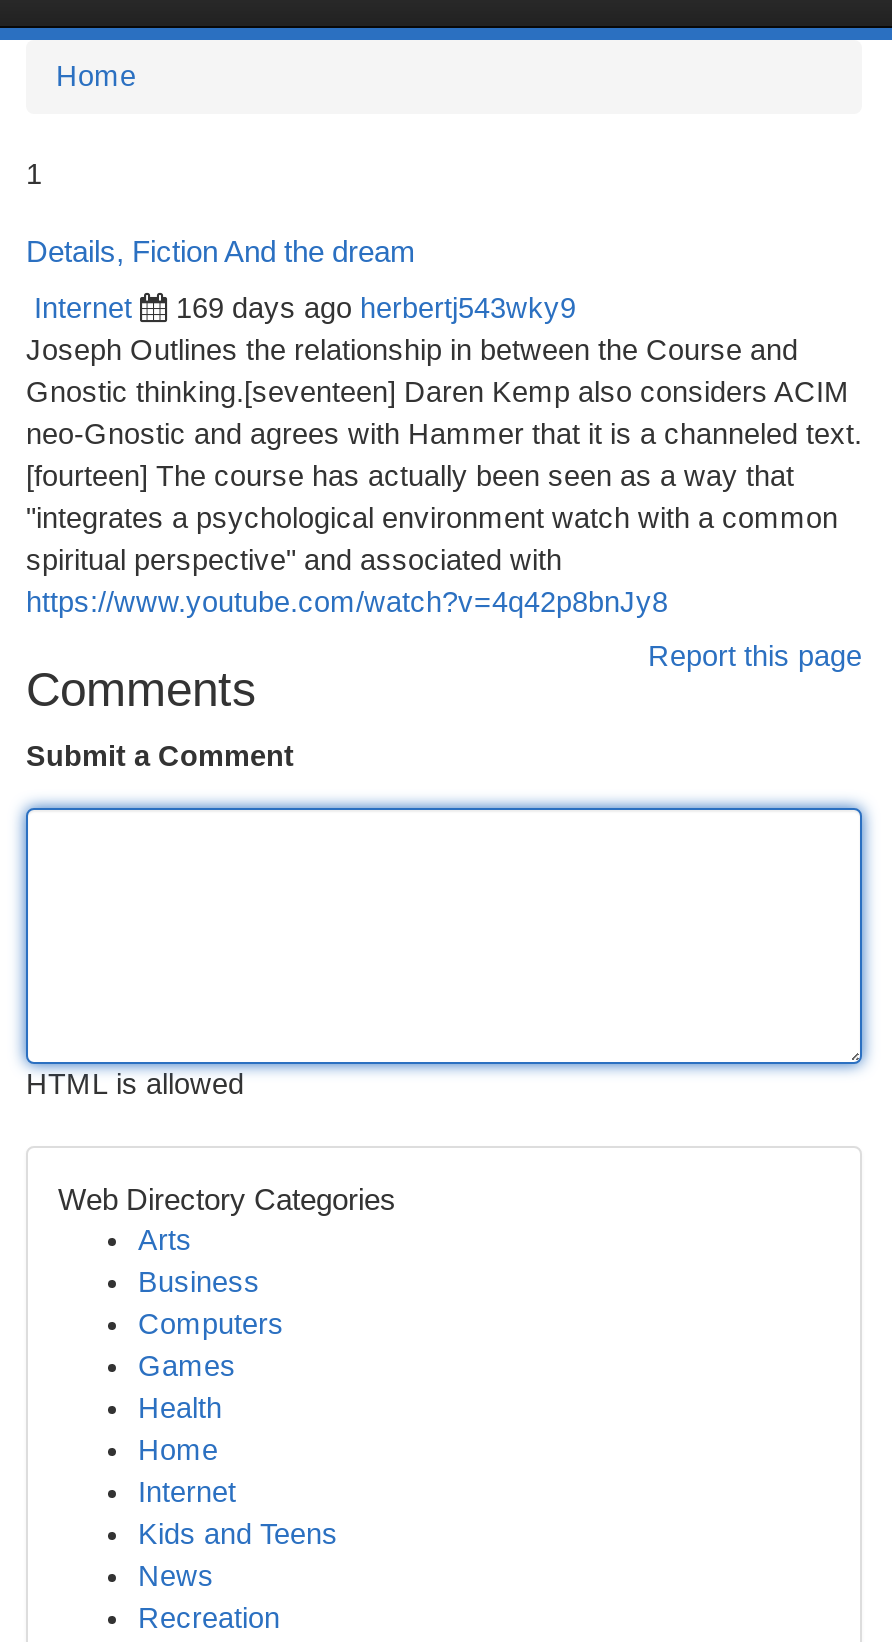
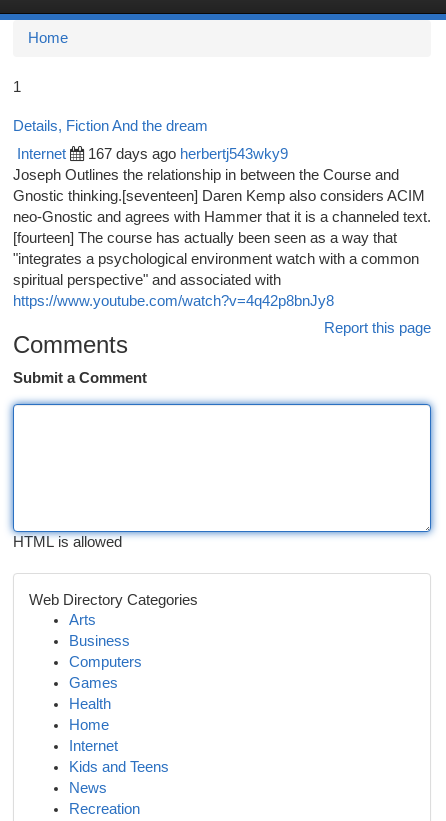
- 169 days ago herbertj543wky9
+ 167 days ago herbertj543wky9
